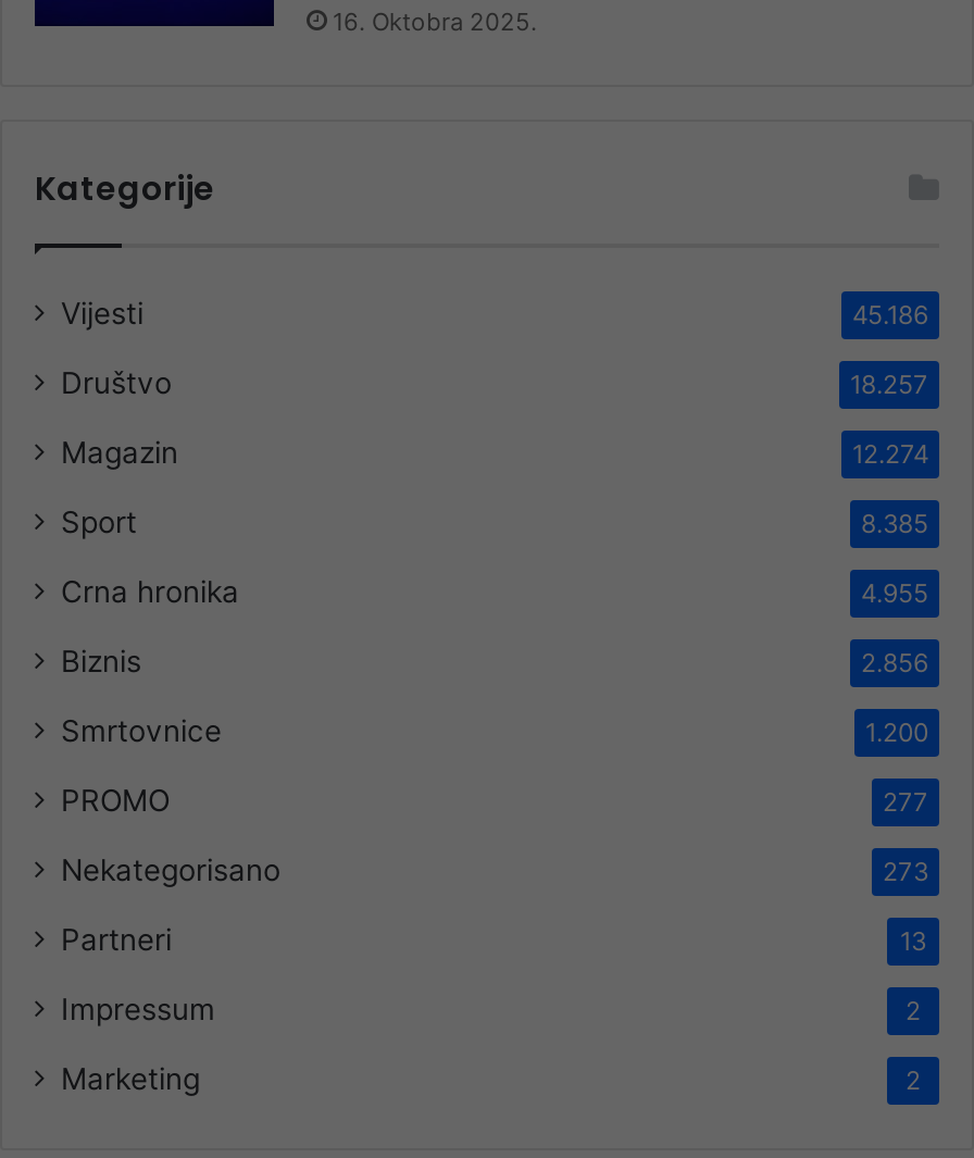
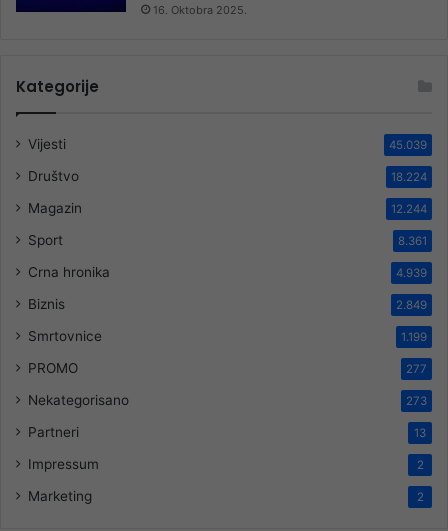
- 45.186
+ 45.039

- 18.257
+ 18.224

- 12.274
+ 12.244

- 8.385
+ 8.361

- 4.955
+ 4.939

- 2.856
+ 2.849

- 1.200
+ 1.199
